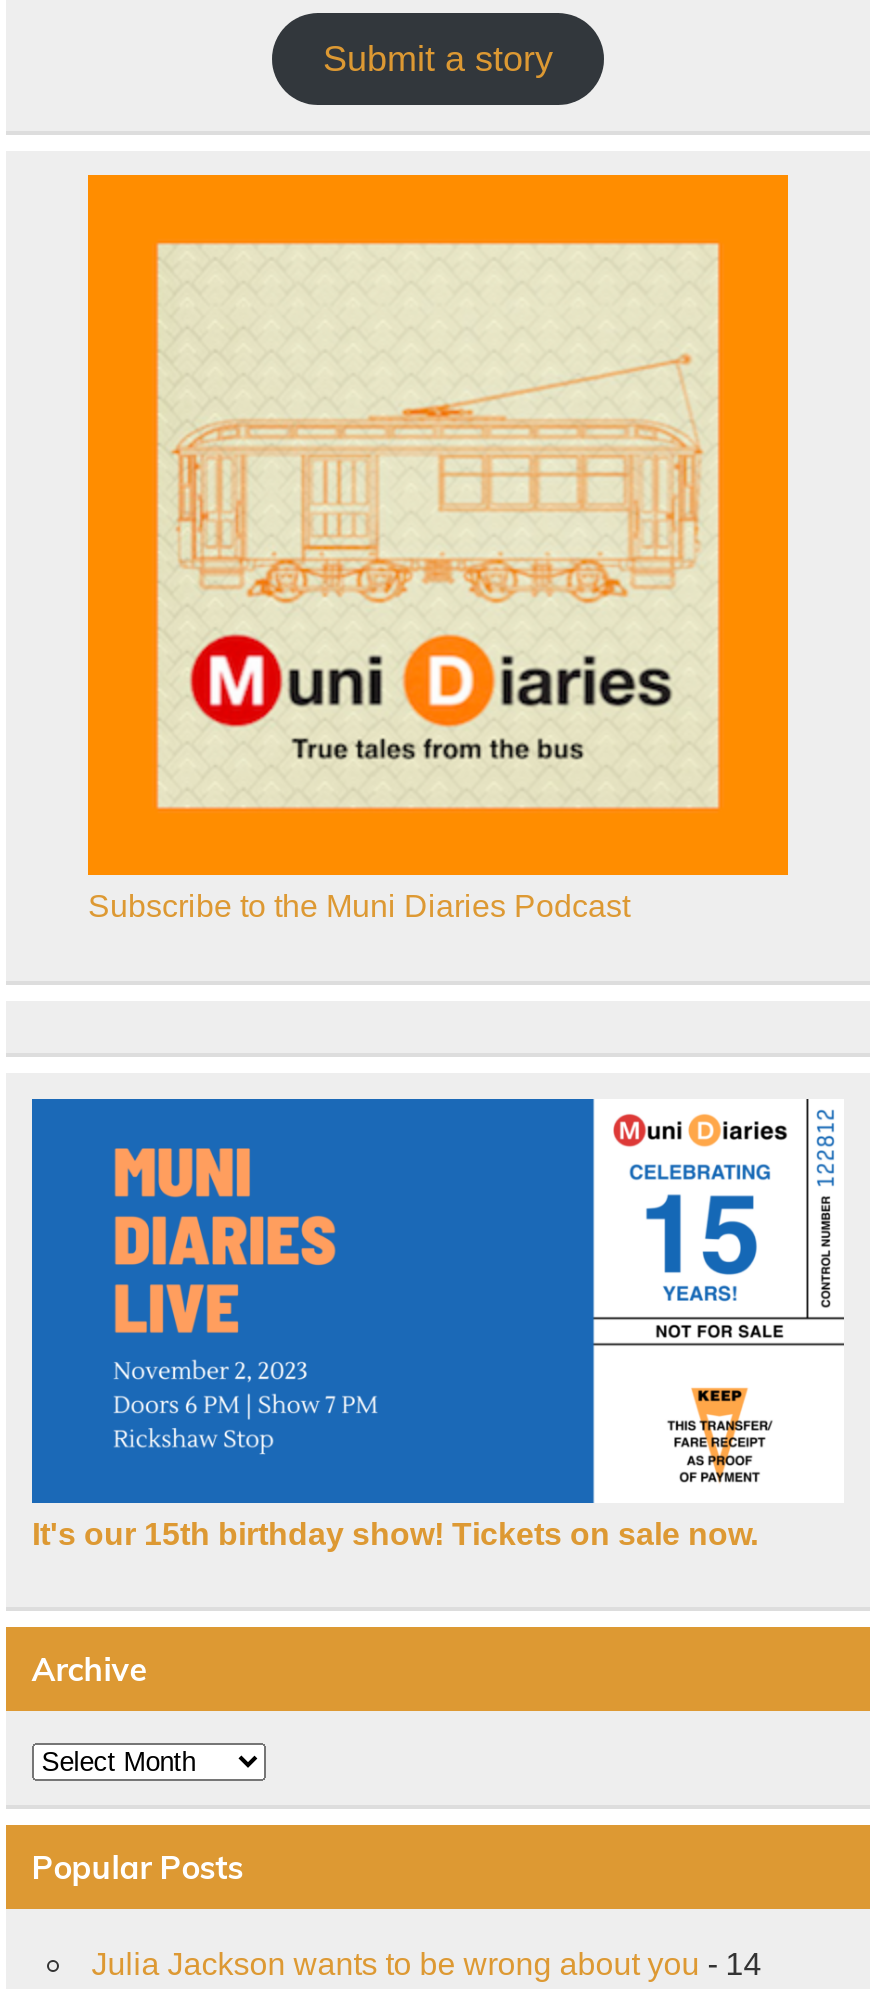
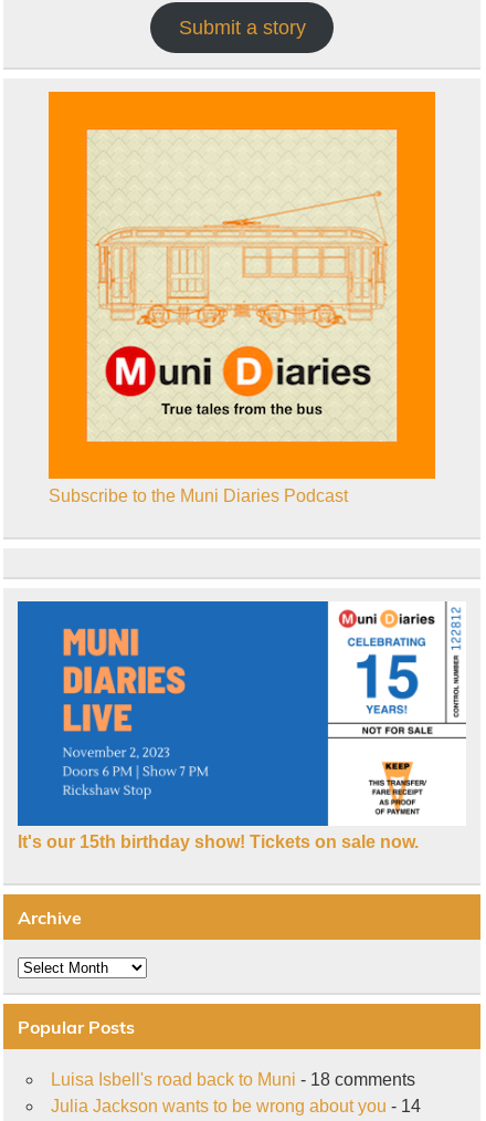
+ Luisa Isbell's road back to Muni - 18 comments
